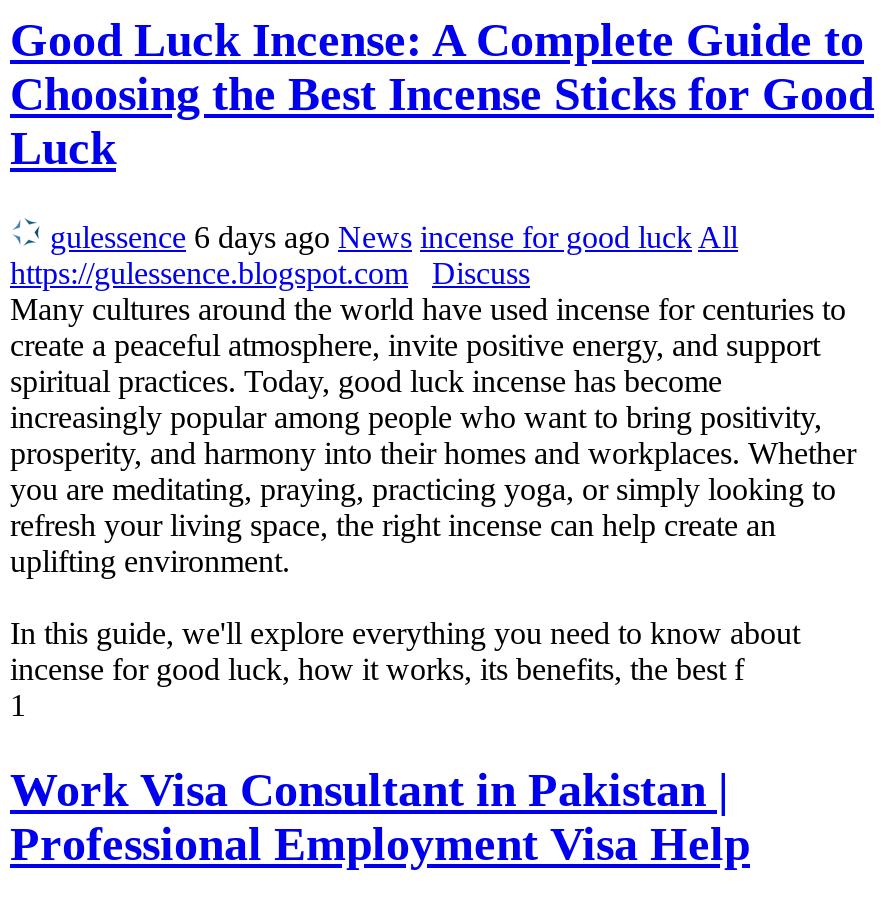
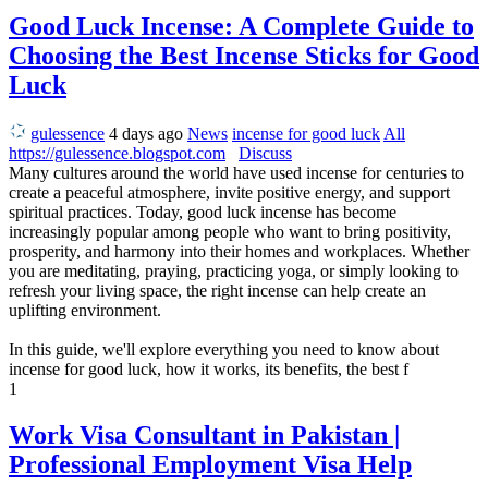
- gulessence 6 days ago News incense for good luck All
+ gulessence 4 days ago News incense for good luck All
